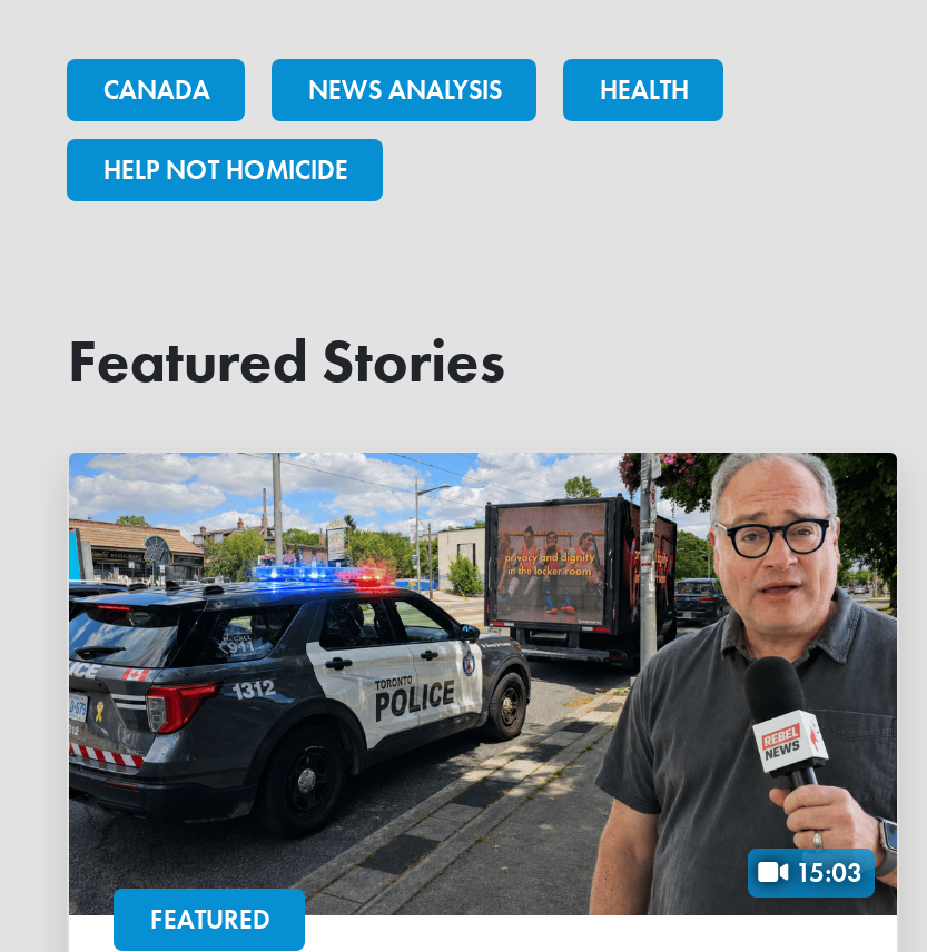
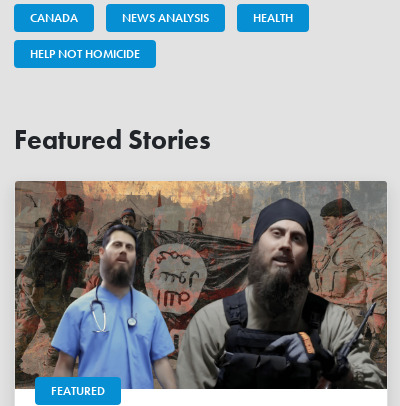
- [image]
+ [image]

- 15:03
